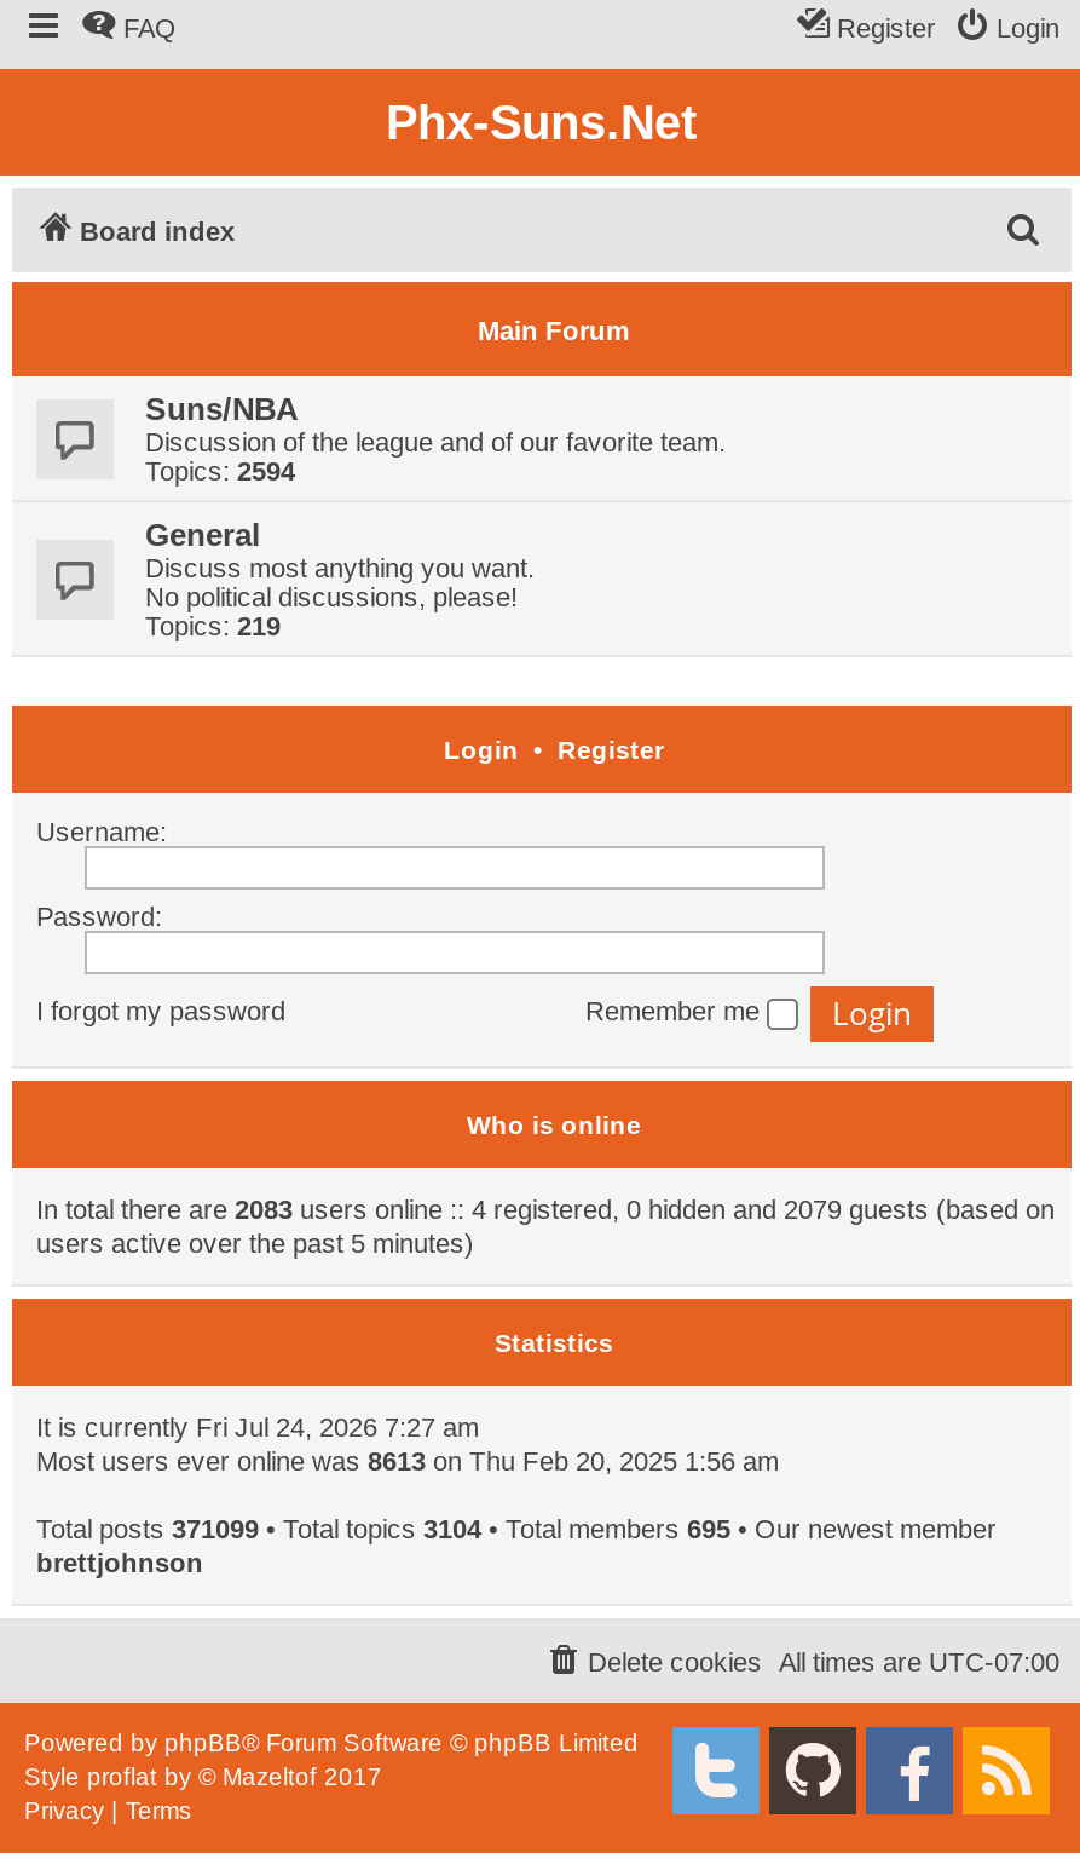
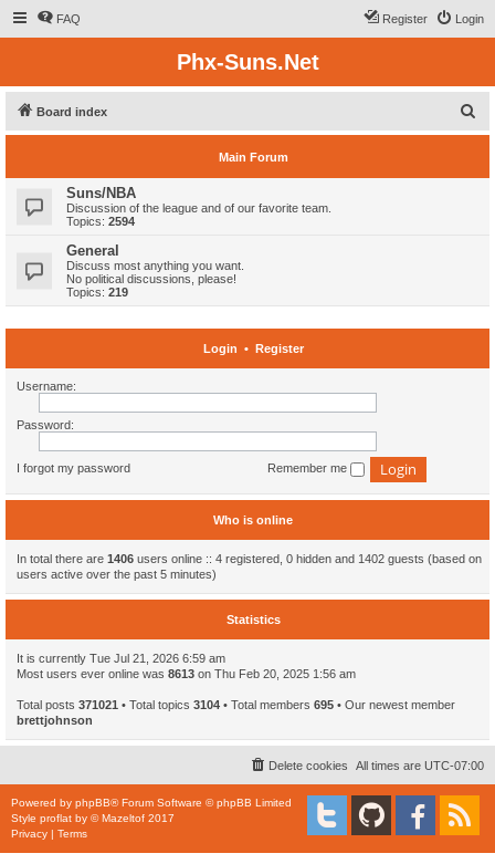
- In total there are 2083 users online :: 4 registered, 0 hidden and 2079 guests (based on
+ In total there are 1406 users online :: 4 registered, 0 hidden and 1402 guests (based on

- It is currently Fri Jul 24, 2026 7:27 am
+ It is currently Tue Jul 21, 2026 6:59 am

- Total posts 371099 • Total topics 3104 • Total members 695 • Our newest member
+ Total posts 371021 • Total topics 3104 • Total members 695 • Our newest member
